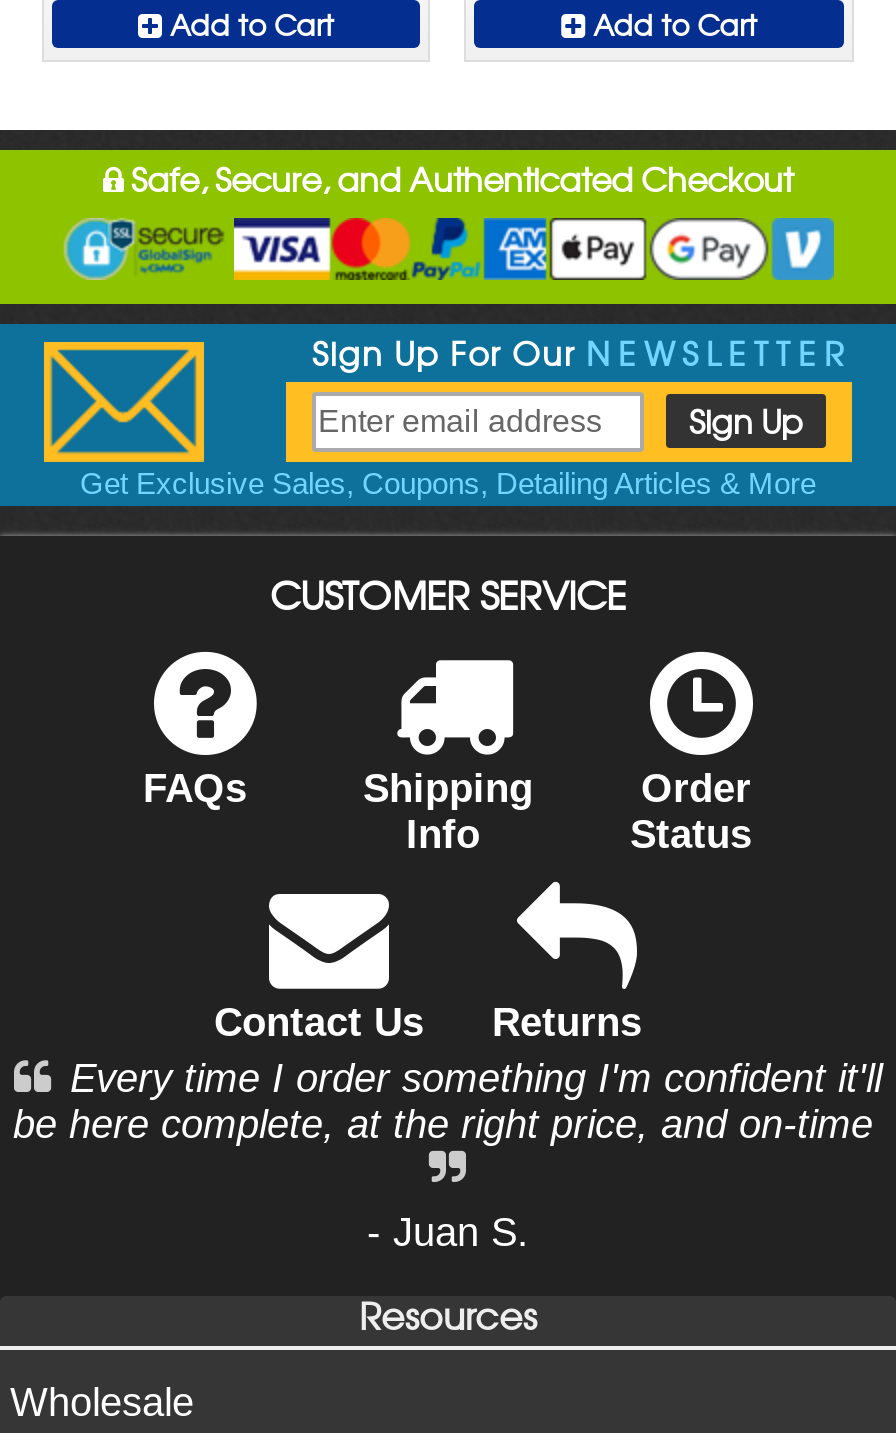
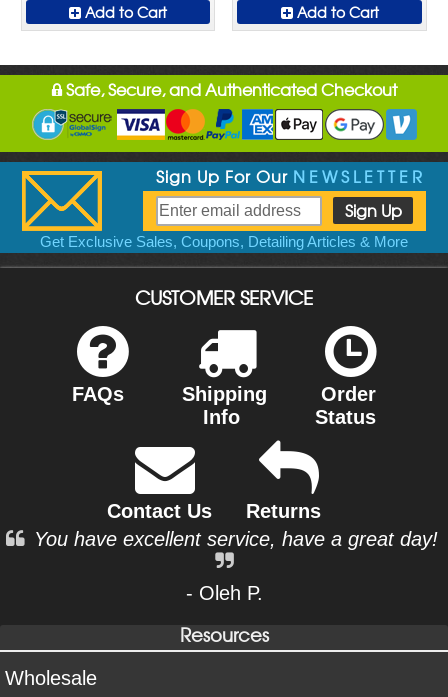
- Every time I order something I'm confident it'll
- be here complete, at the right price, and on-time
+ You have excellent service, have a great day!

- - Juan S.
+ - Oleh P.
